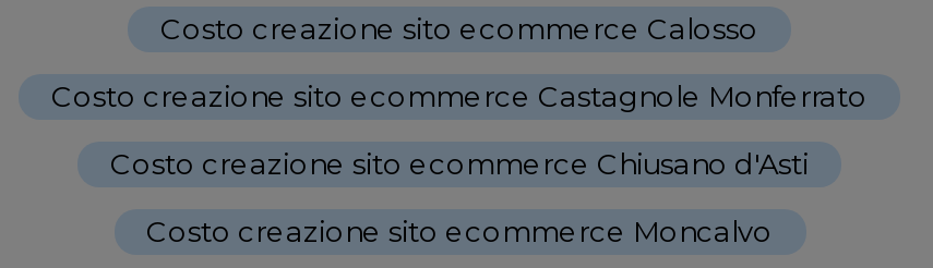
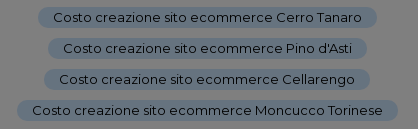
- Costo creazione sito ecommerce Calosso
+ Costo creazione sito ecommerce Cerro Tanaro

- Costo creazione sito ecommerce Castagnole Monferrato
+ Costo creazione sito ecommerce Pino d'Asti

- Costo creazione sito ecommerce Chiusano d'Asti
+ Costo creazione sito ecommerce Cellarengo

- Costo creazione sito ecommerce Moncalvo
+ Costo creazione sito ecommerce Moncucco Torinese
